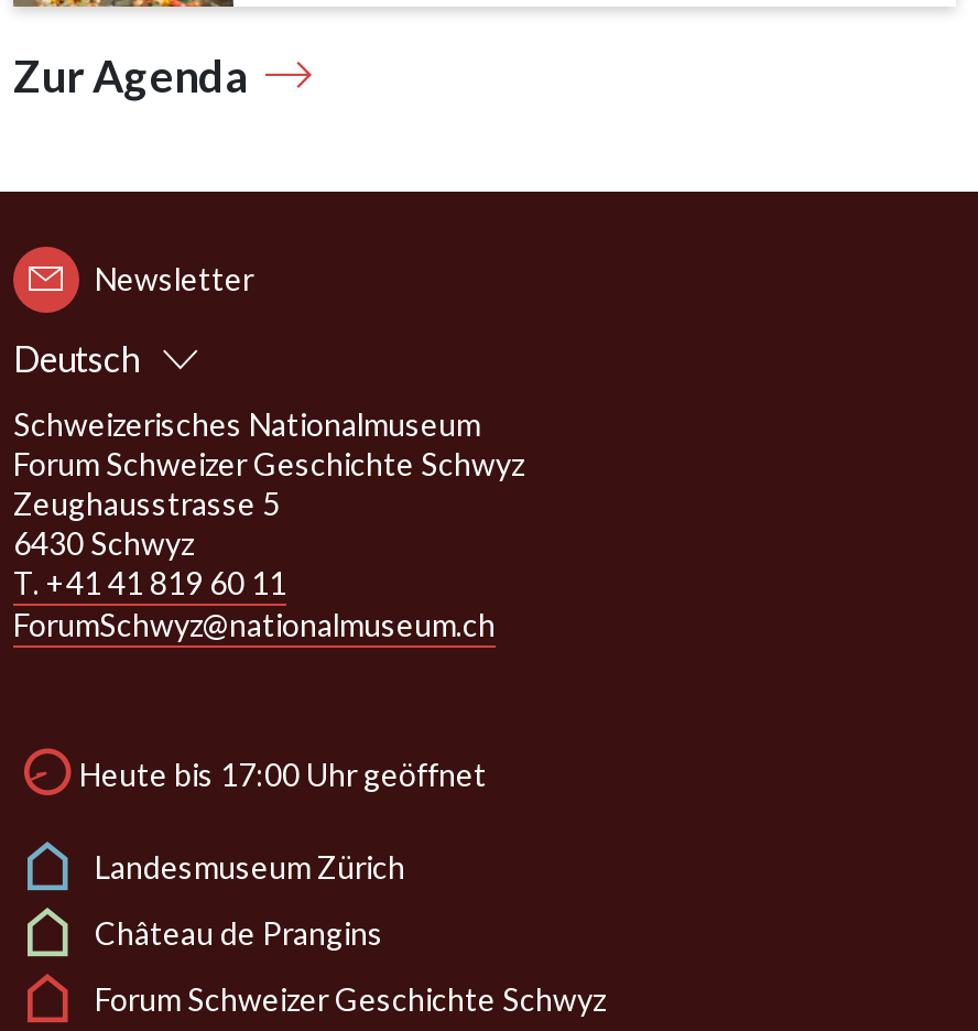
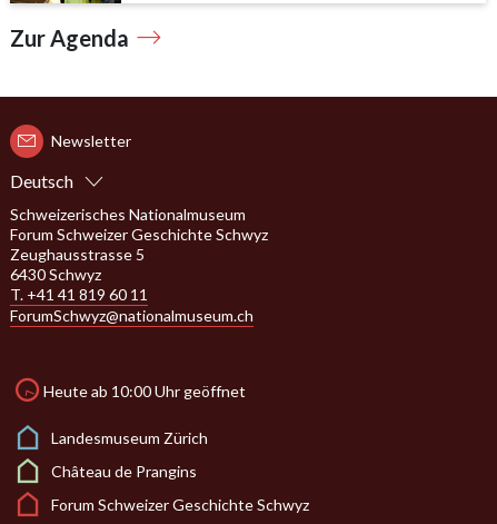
- Heute bis 17:00 Uhr geöffnet
+ Heute ab 10:00 Uhr geöffnet
